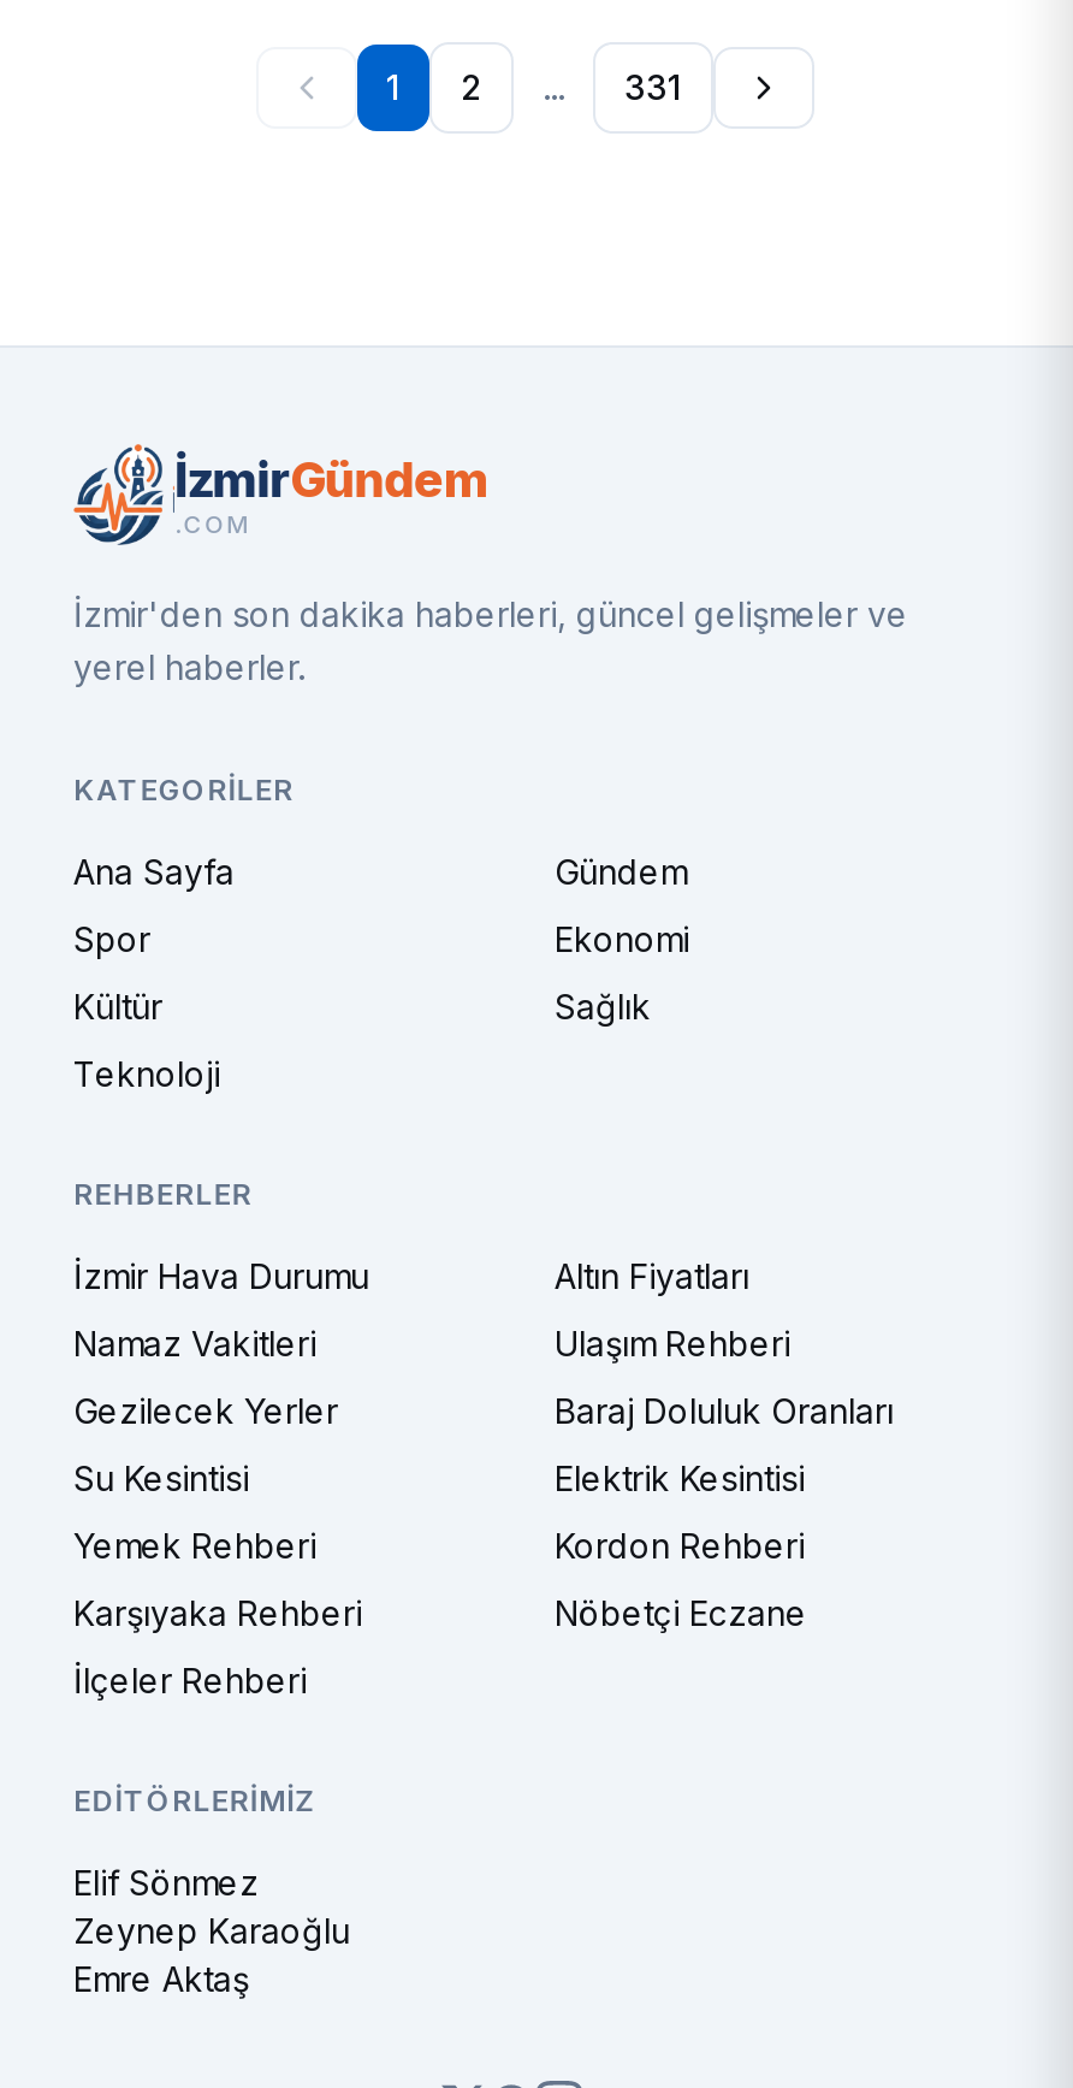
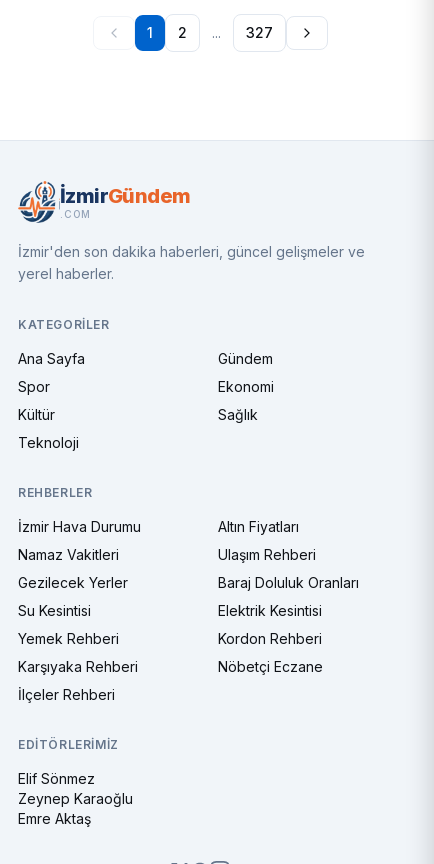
- 331
+ 327
